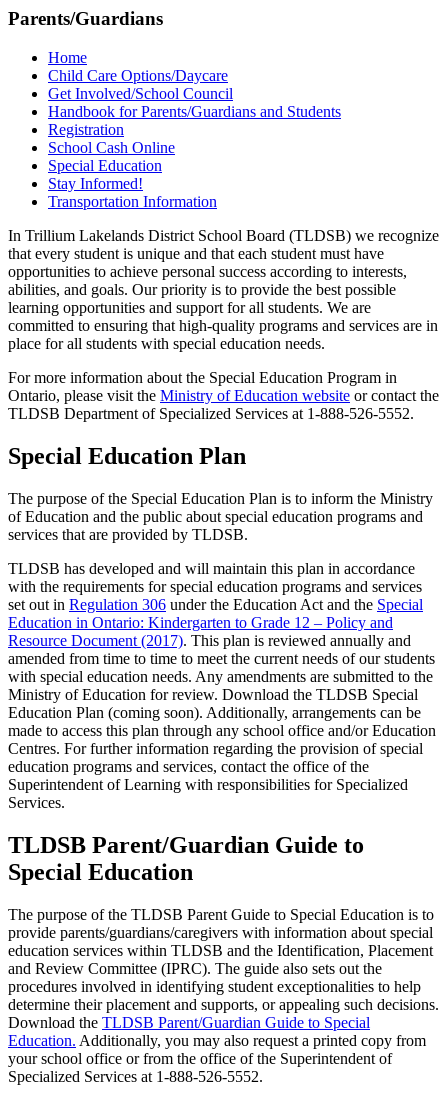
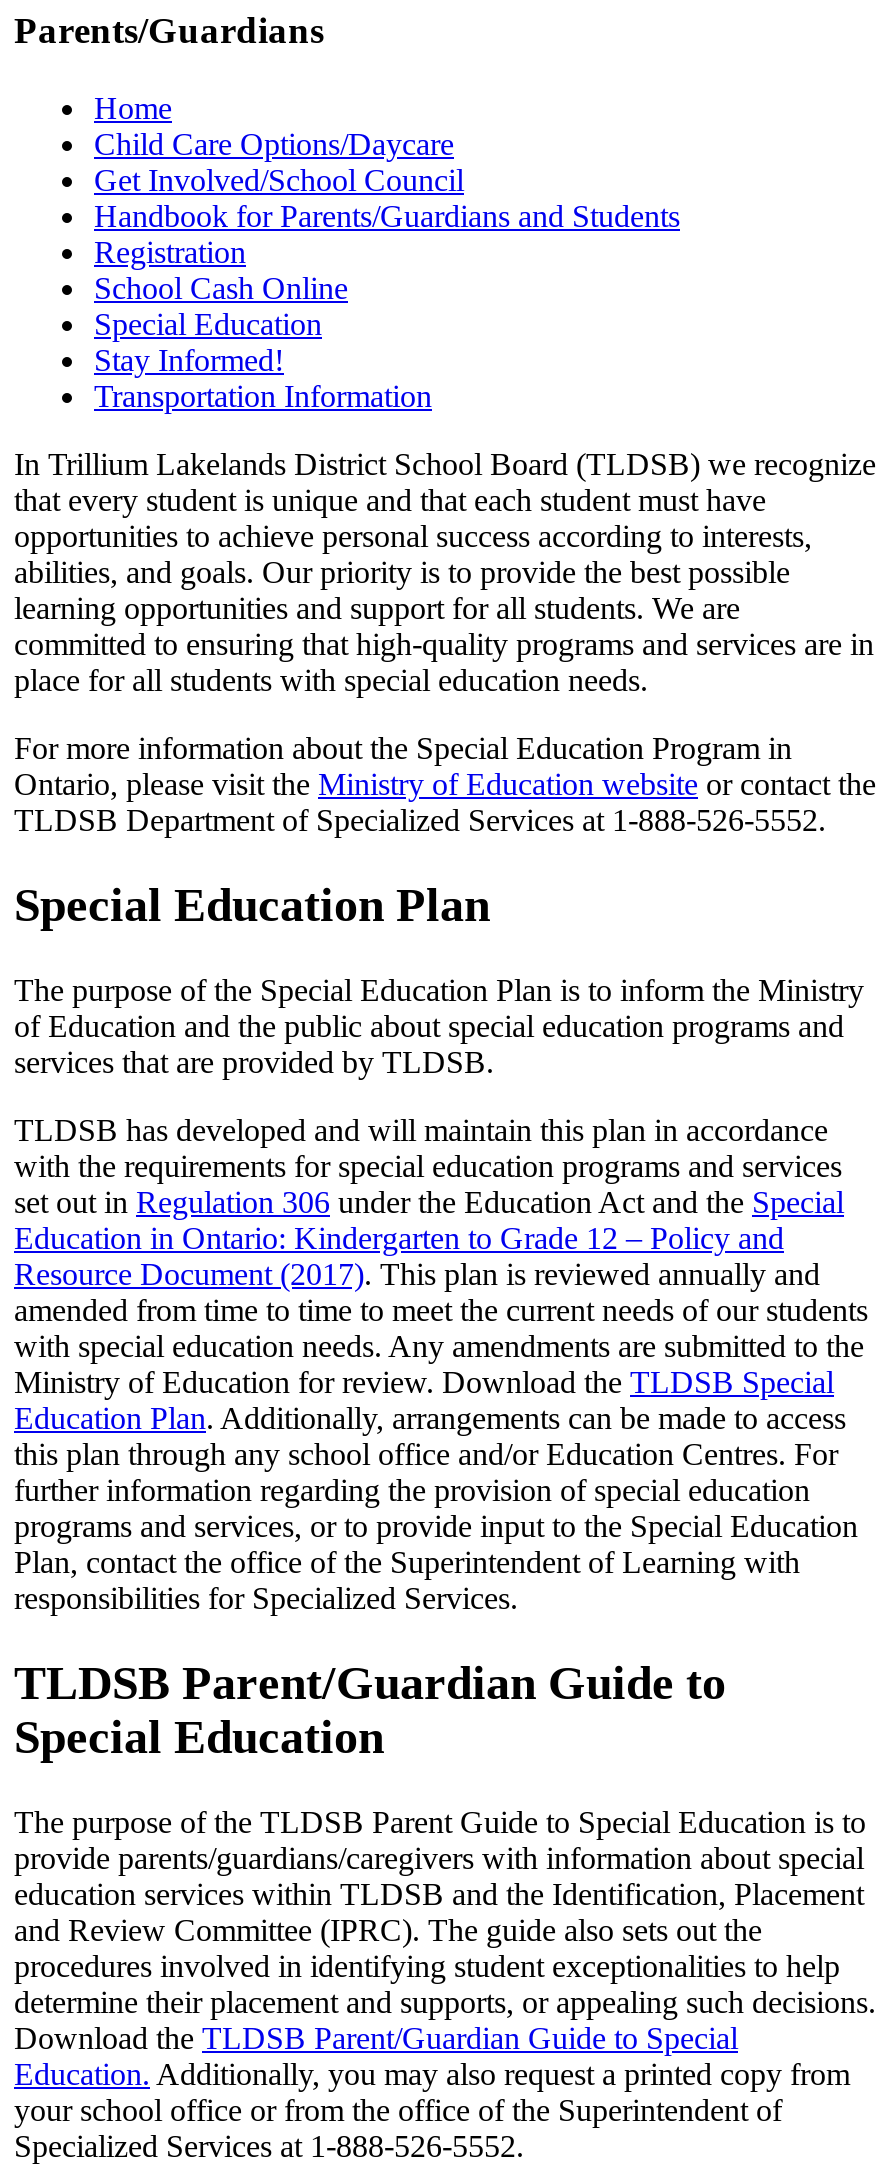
- Education Plan (coming soon). Additionally, arrangements can be
- made to access this plan through any school office and/or Education
- Centres. For further information regarding the provision of special
- education programs and services, contact the office of the
- Superintendent of Learning with responsibilities for Specialized
- Services.
+ Education Plan. Additionally, arrangements can be made to access
+ this plan through any school office and/or Education Centres. For
+ further information regarding the provision of special education
+ programs and services, or to provide input to the Special Education
+ Plan, contact the office of the Superintendent of Learning with
+ responsibilities for Specialized Services.
